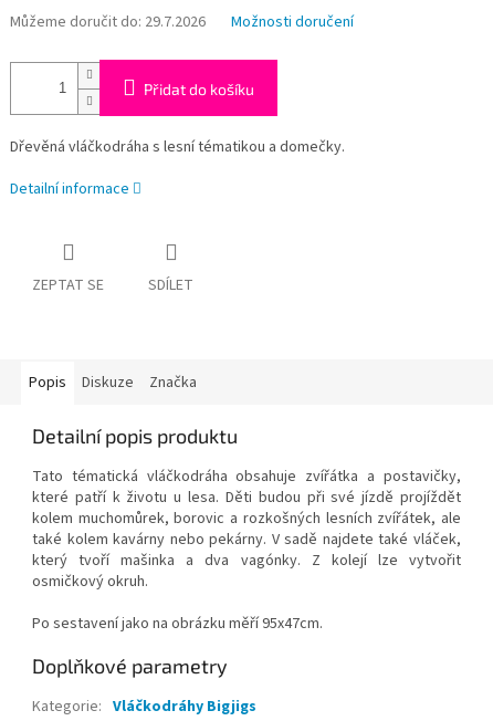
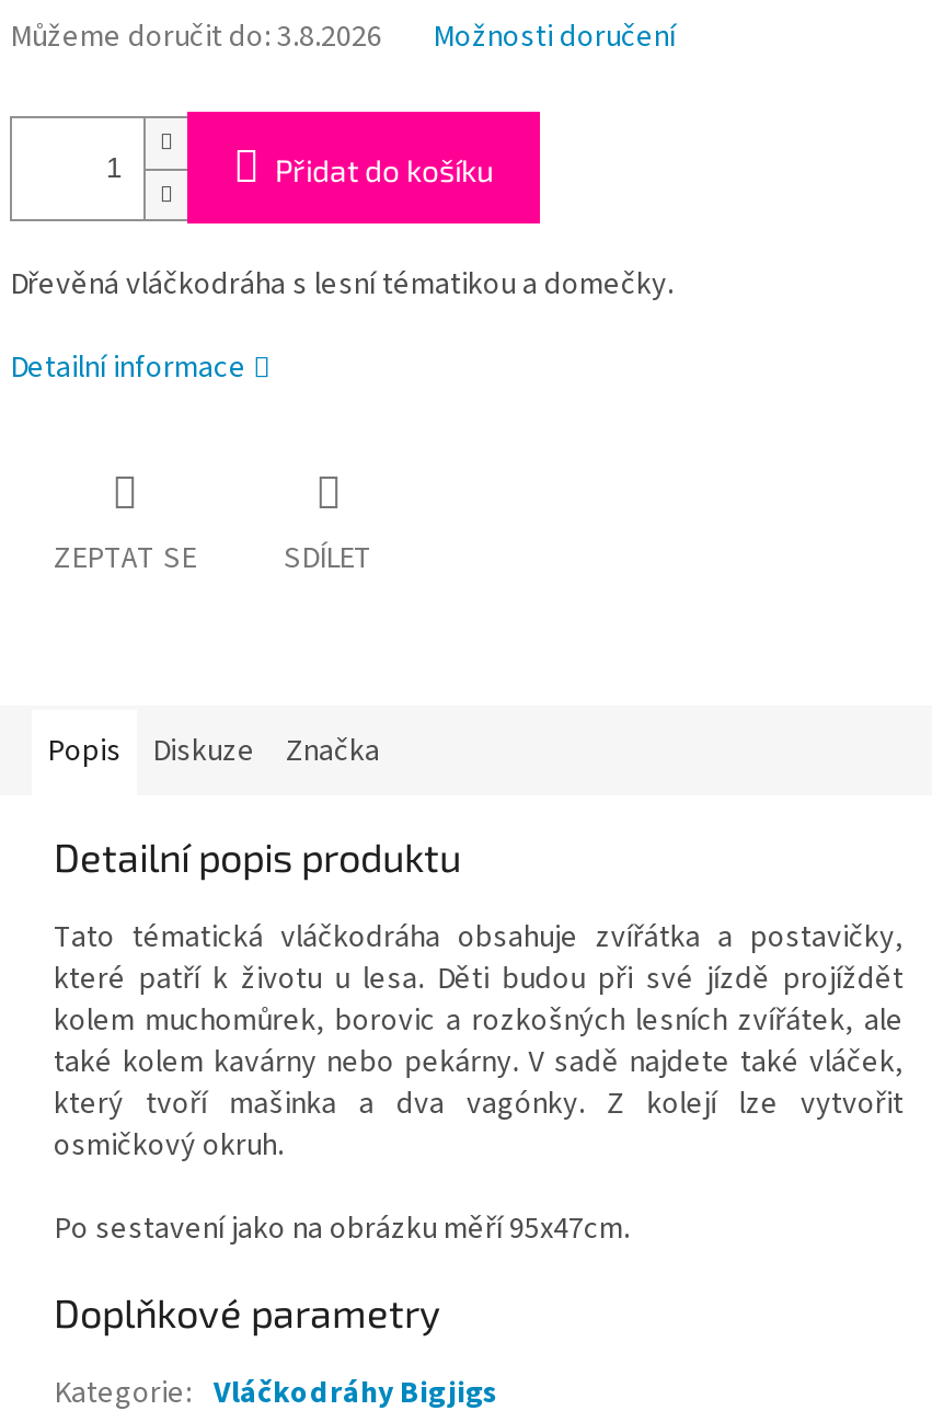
- Můžeme doručit do: 29.7.2026
+ Můžeme doručit do: 3.8.2026
